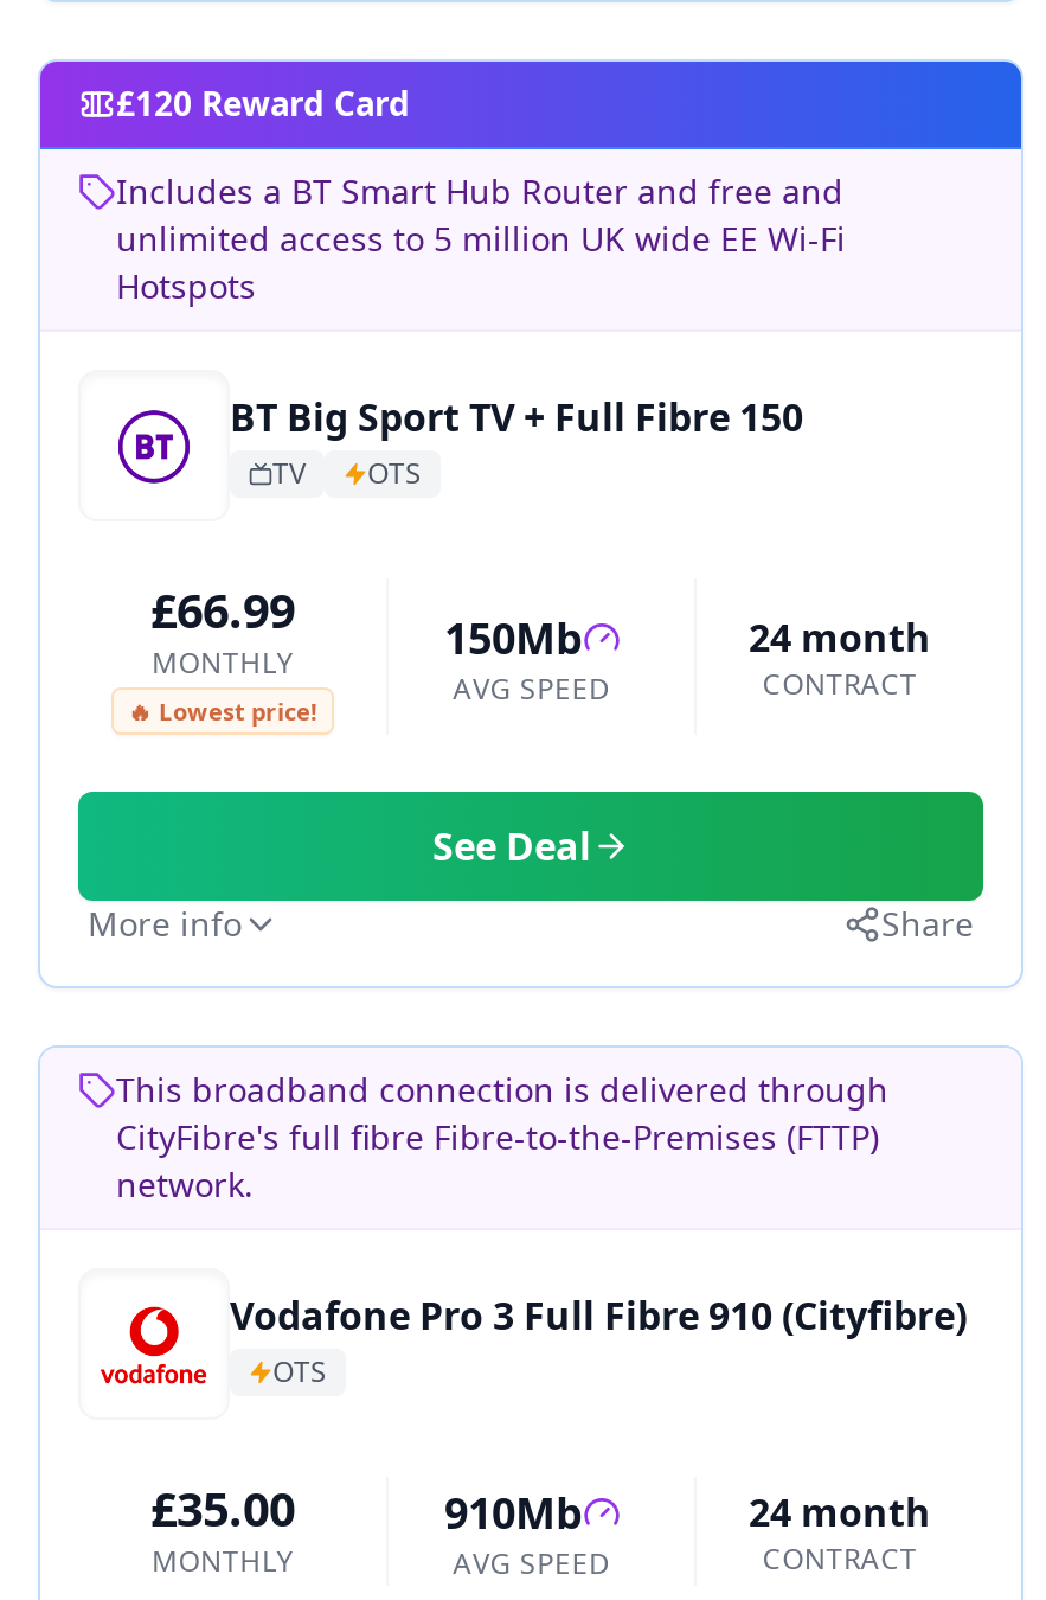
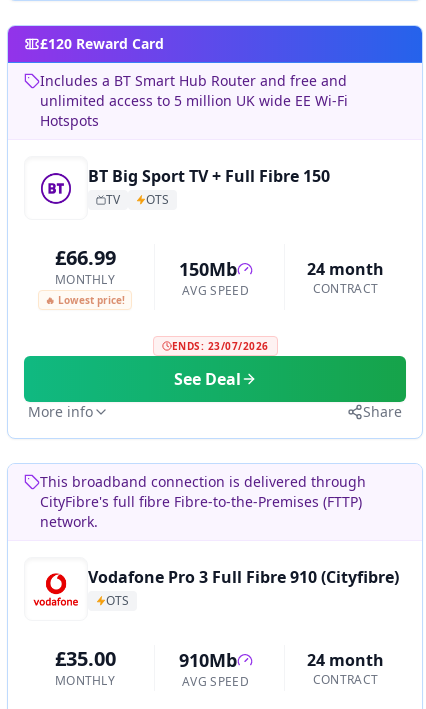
+ ENDS: 23/07/2026
